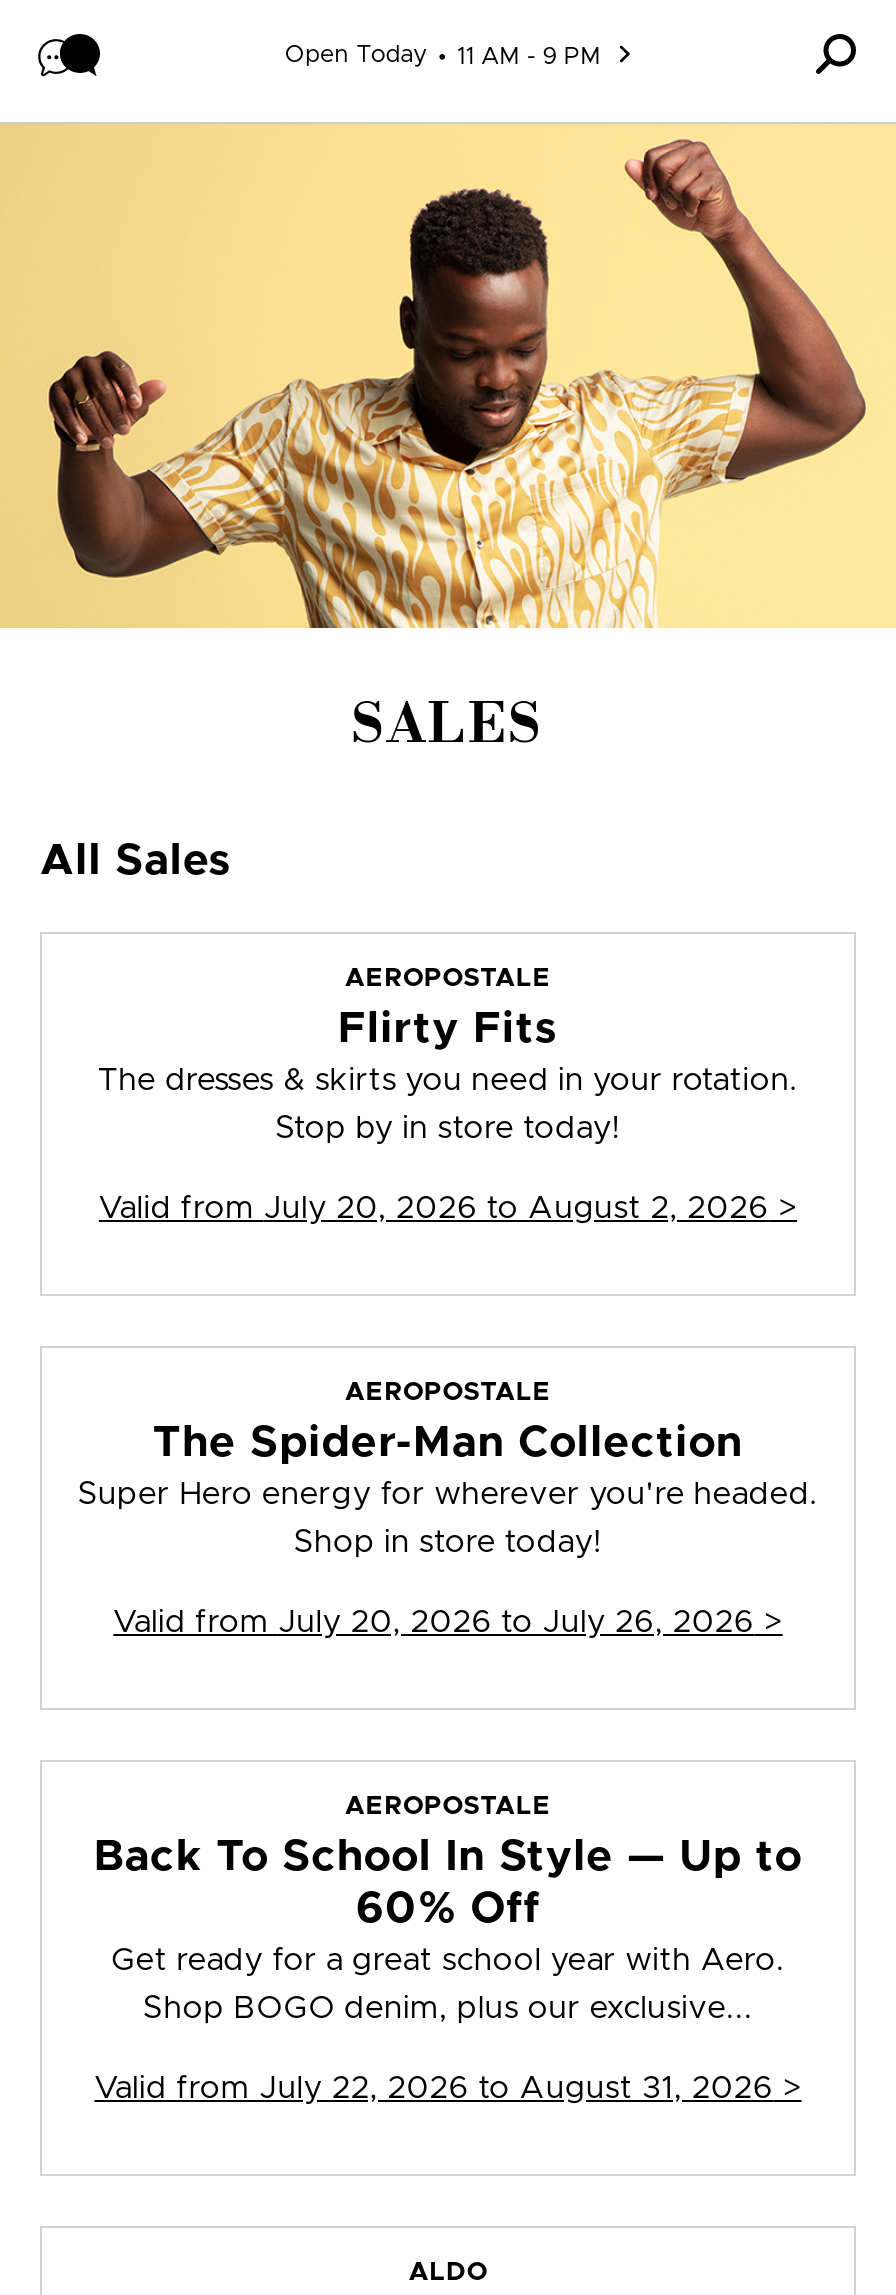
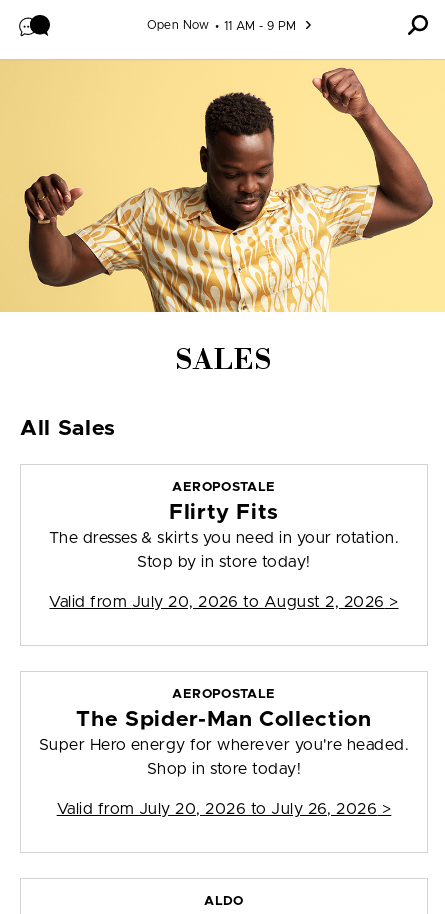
- Open Today
+ Open Now

- AEROPOSTALE
- Back To School In Style — Up to
- 60% Off
- Get ready for a great school year with Aero.
- Shop BOGO denim, plus our exclusive...
- Valid from July 22, 2026 to August 31, 2026 >
